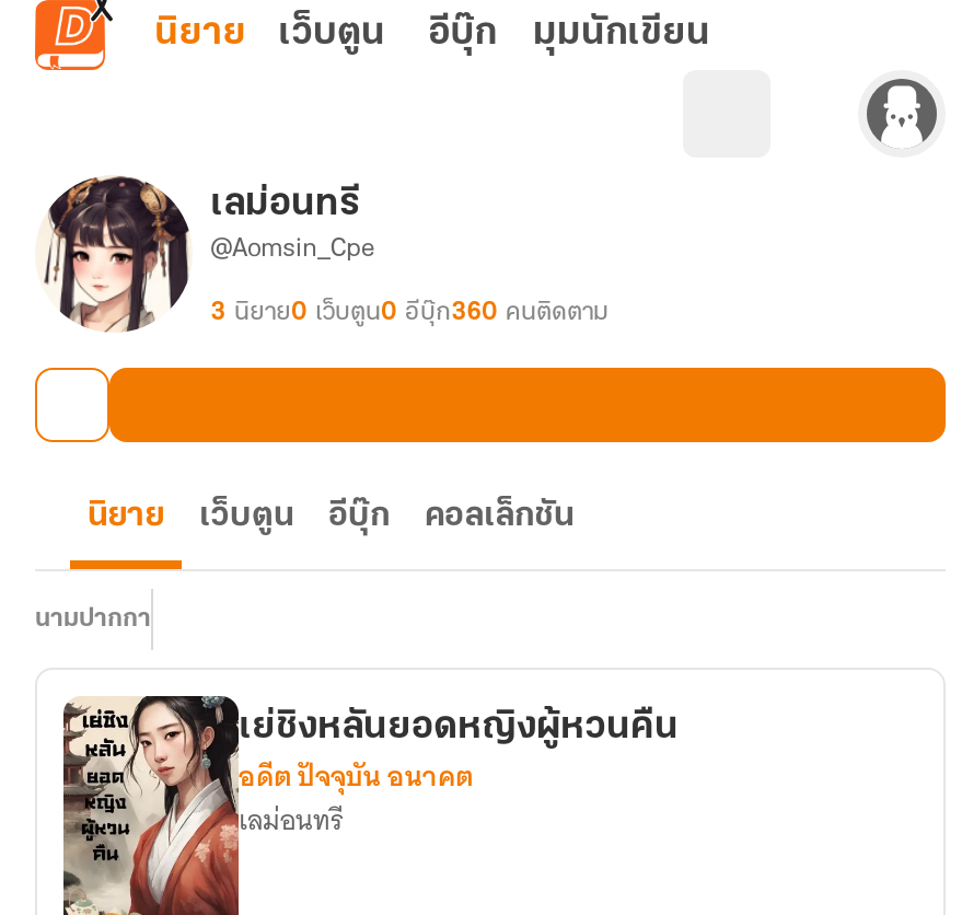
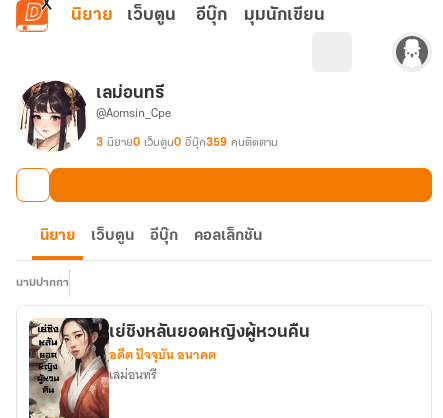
- 3 นิยาย0 เว็บตูน0 อีบุ๊ก360 คนติดตาม
+ 3 นิยาย0 เว็บตูน0 อีบุ๊ก359 คนติดตาม
